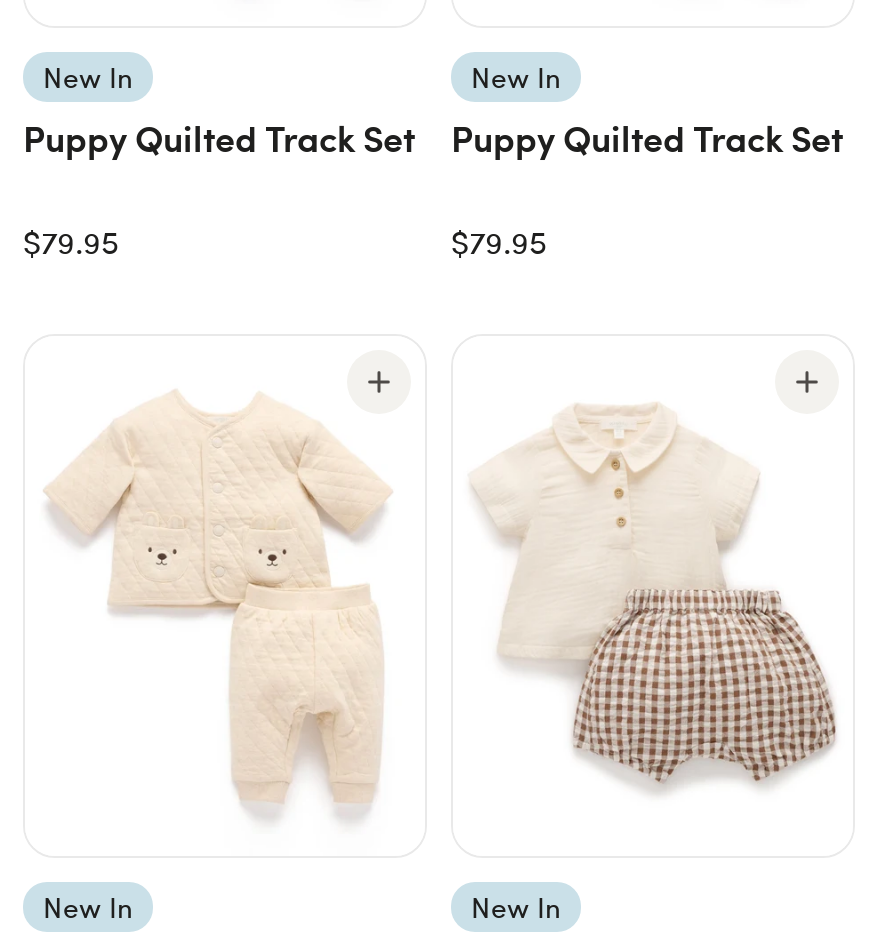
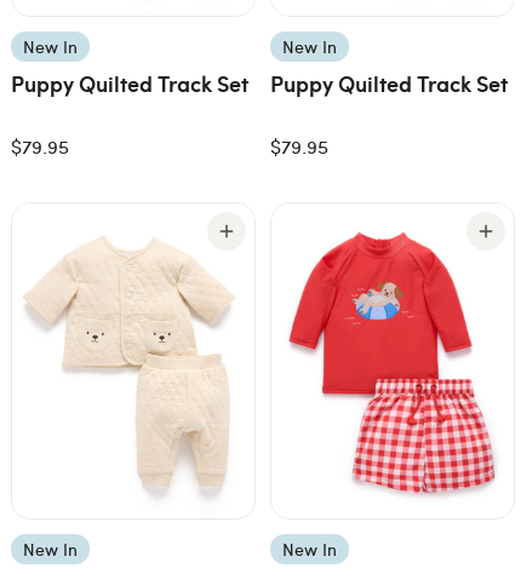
- [image]
+ [image]
